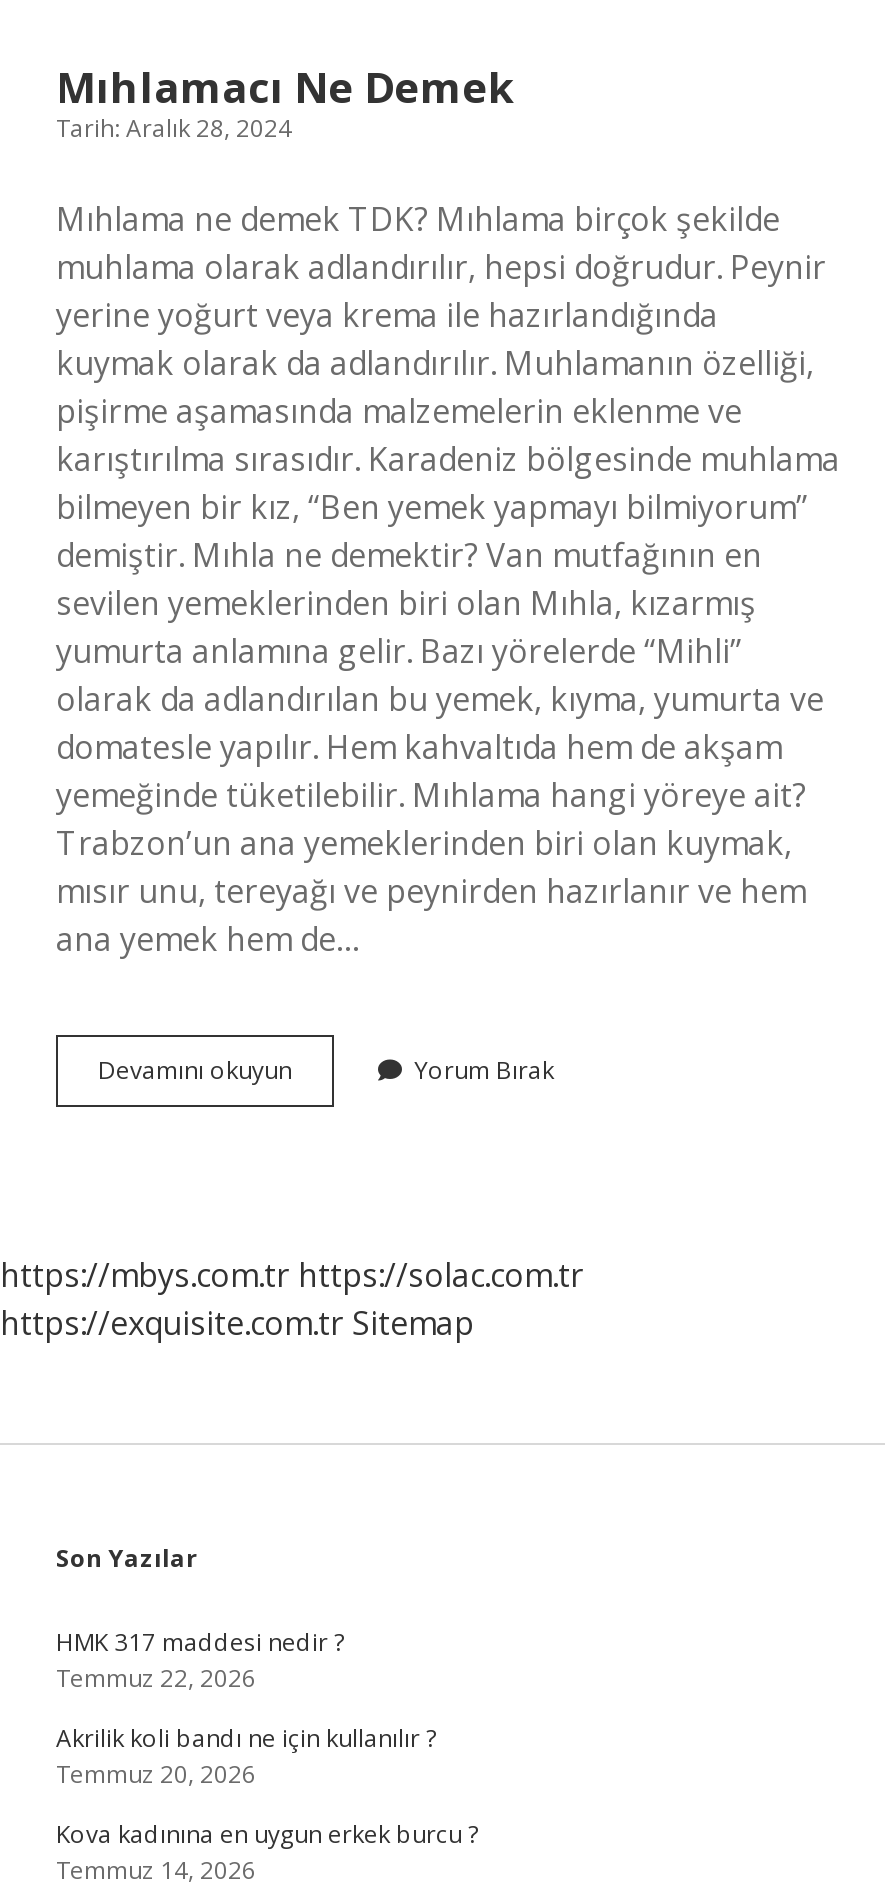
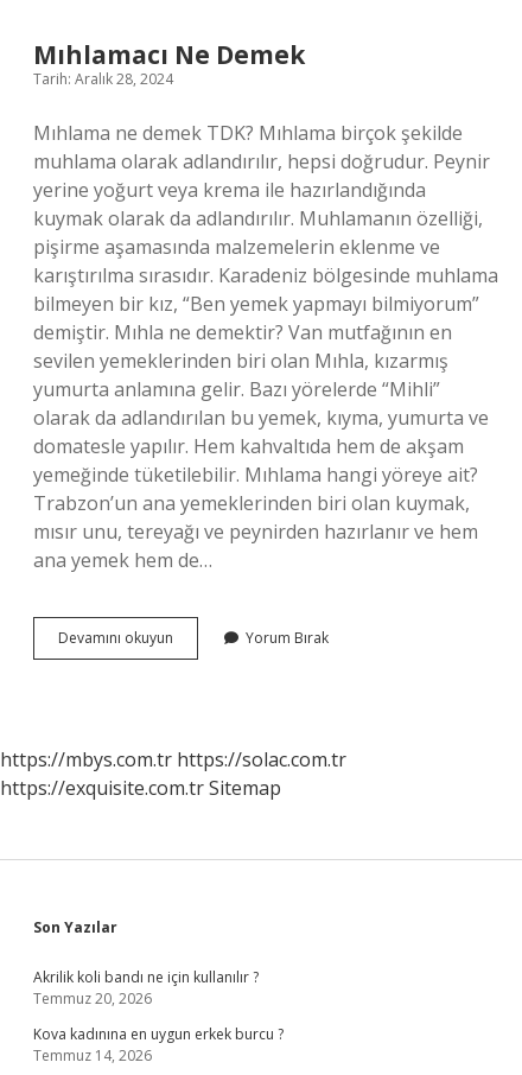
- HMK 317 maddesi nedir ?
- Temmuz 22, 2026
